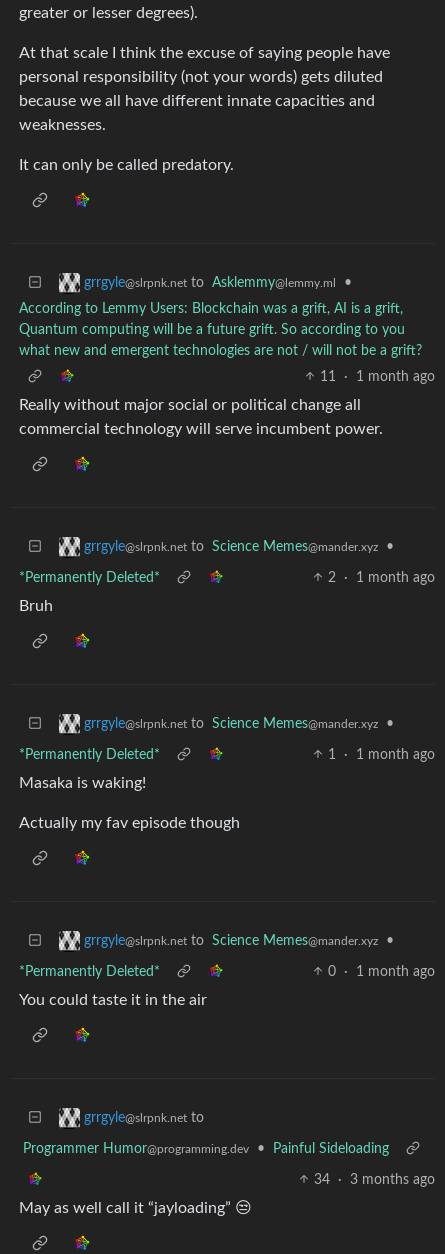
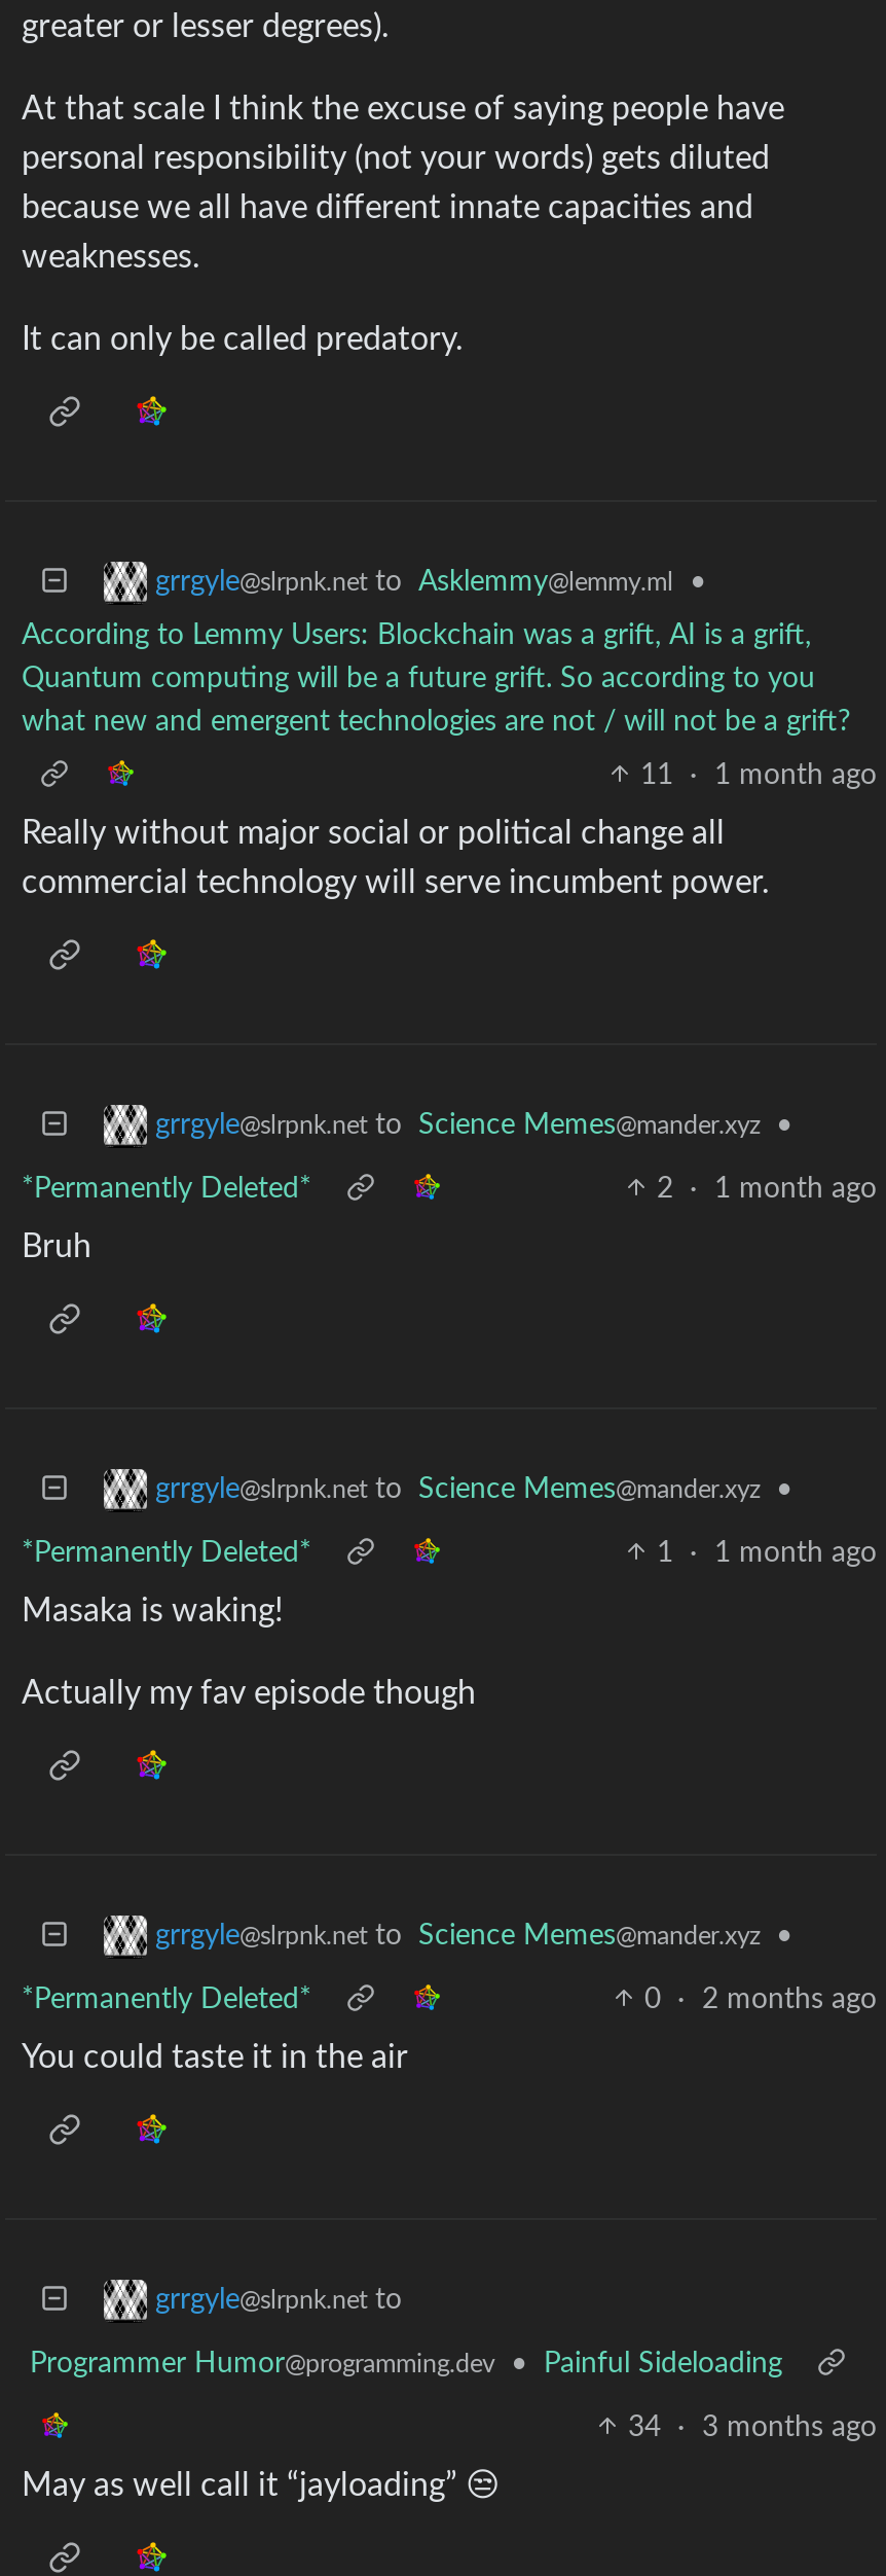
- 0 · 1 month ago
+ 0 · 2 months ago
